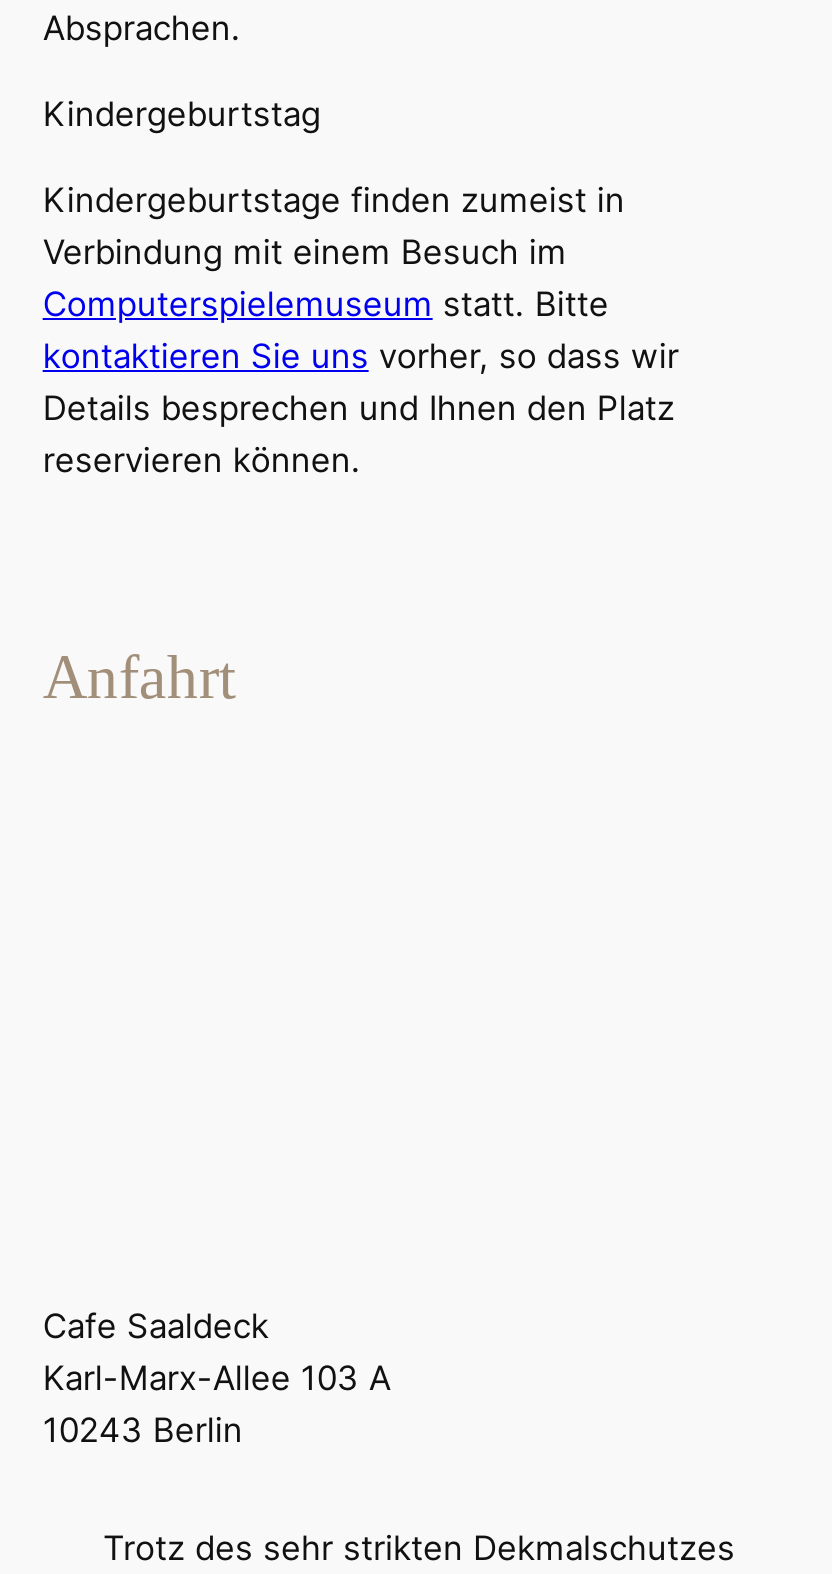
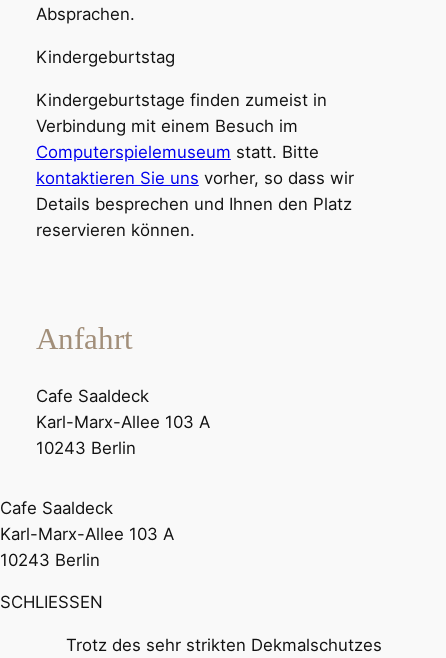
moved up: Cafe Saaldeck | Karl-Marx-Allee 103 A | 10243 Berlin

+ Cafe Saaldeck
+ Karl-Marx-Allee 103 A
+ 10243 Berlin
+ SCHLIESSEN
